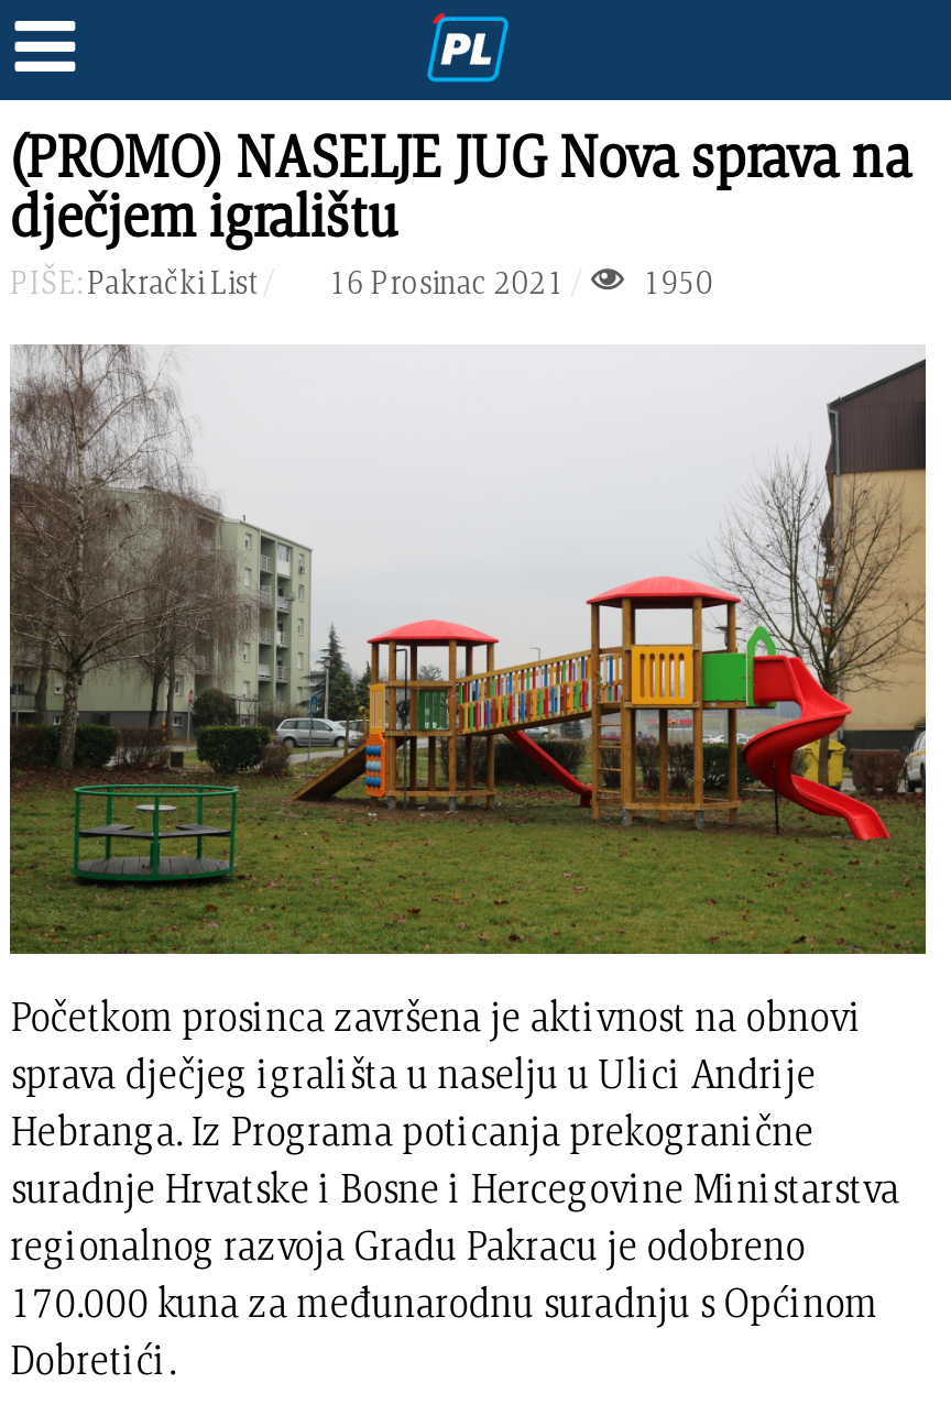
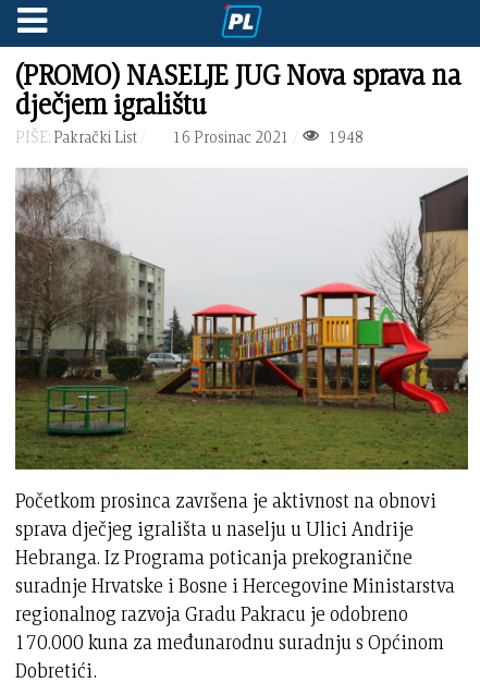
- 1950
+ 1948
